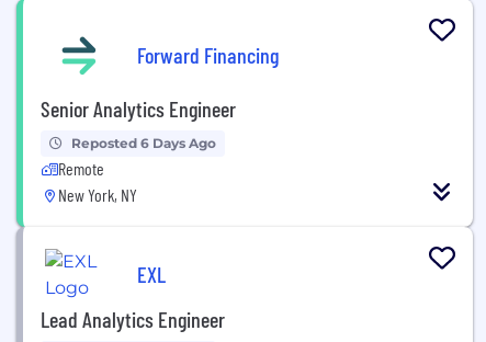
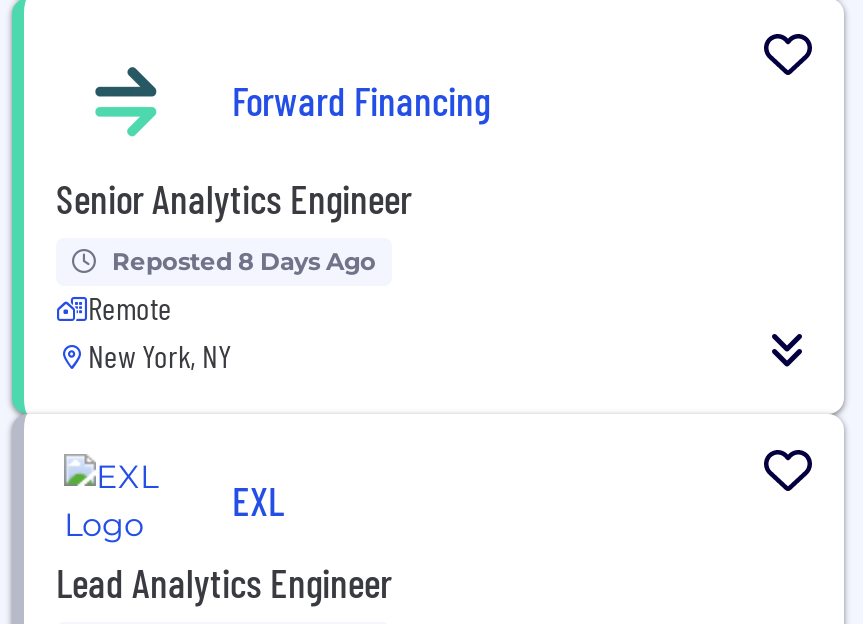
- Reposted 6 Days Ago
+ Reposted 8 Days Ago
